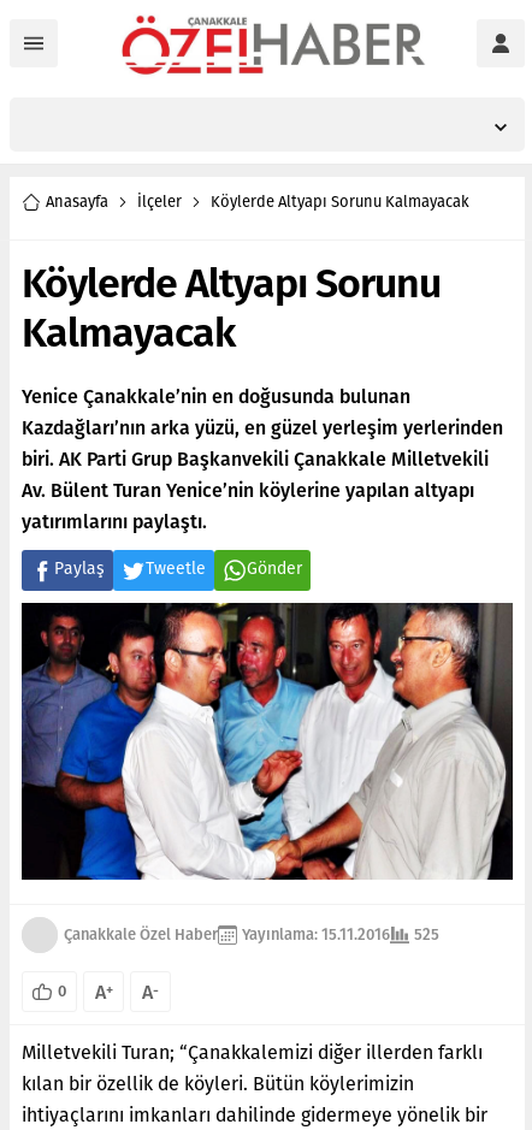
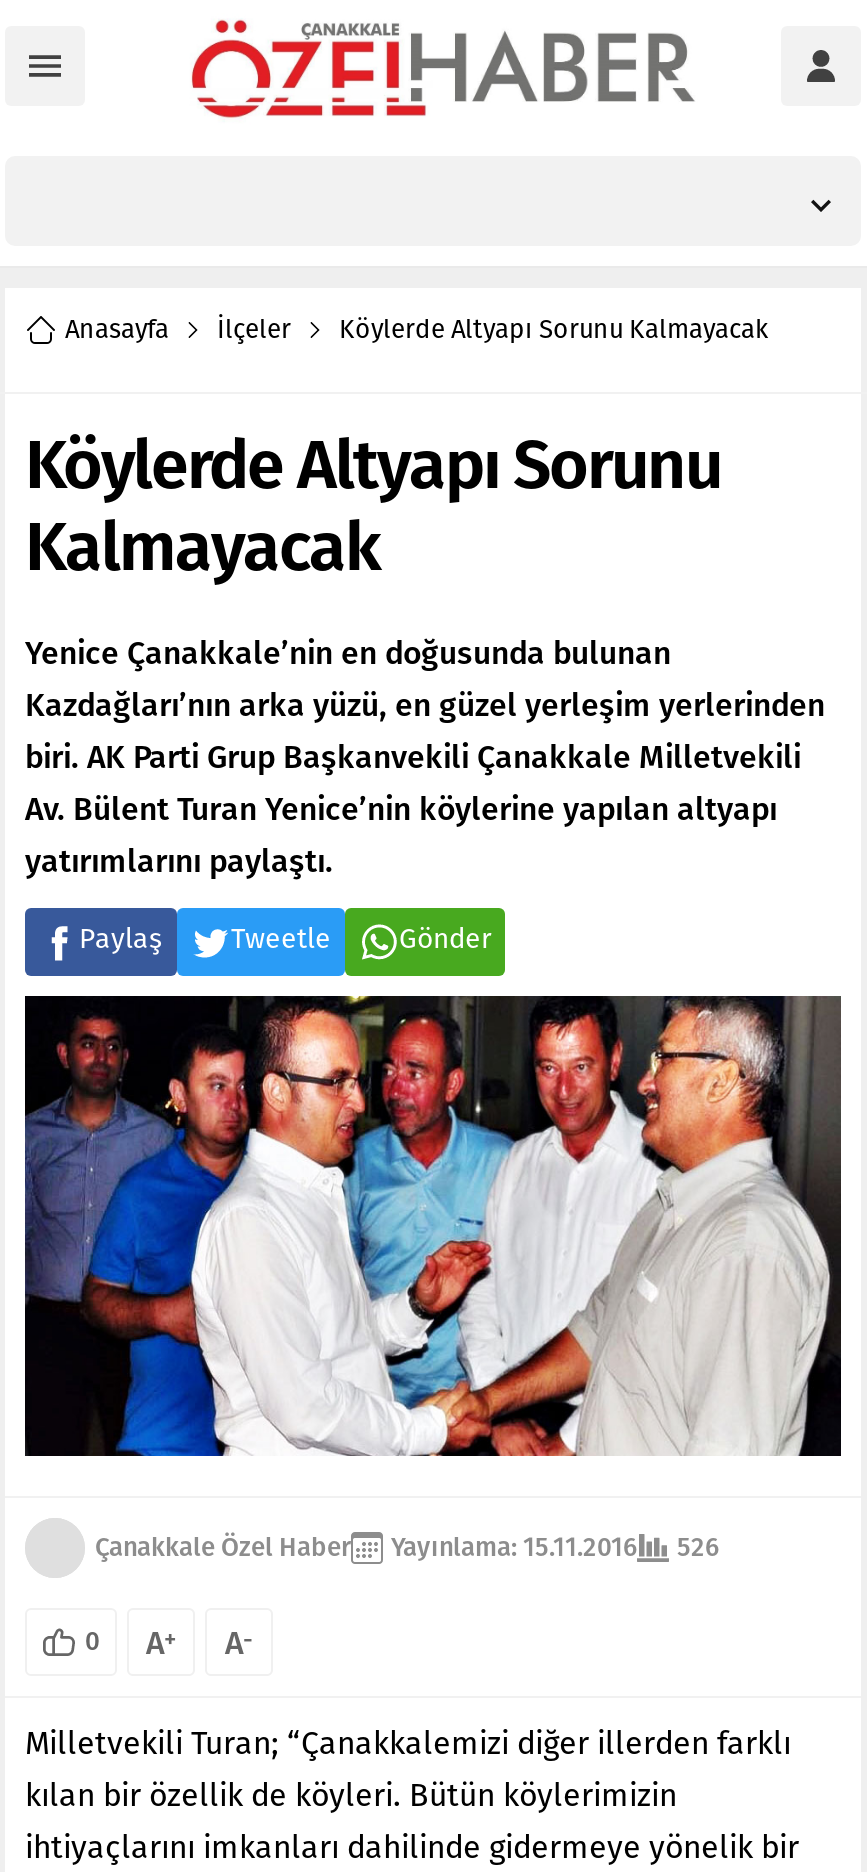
- Çanakkale Özel Haber Yayınlama: 15.11.2016 525
+ Çanakkale Özel Haber Yayınlama: 15.11.2016 526
